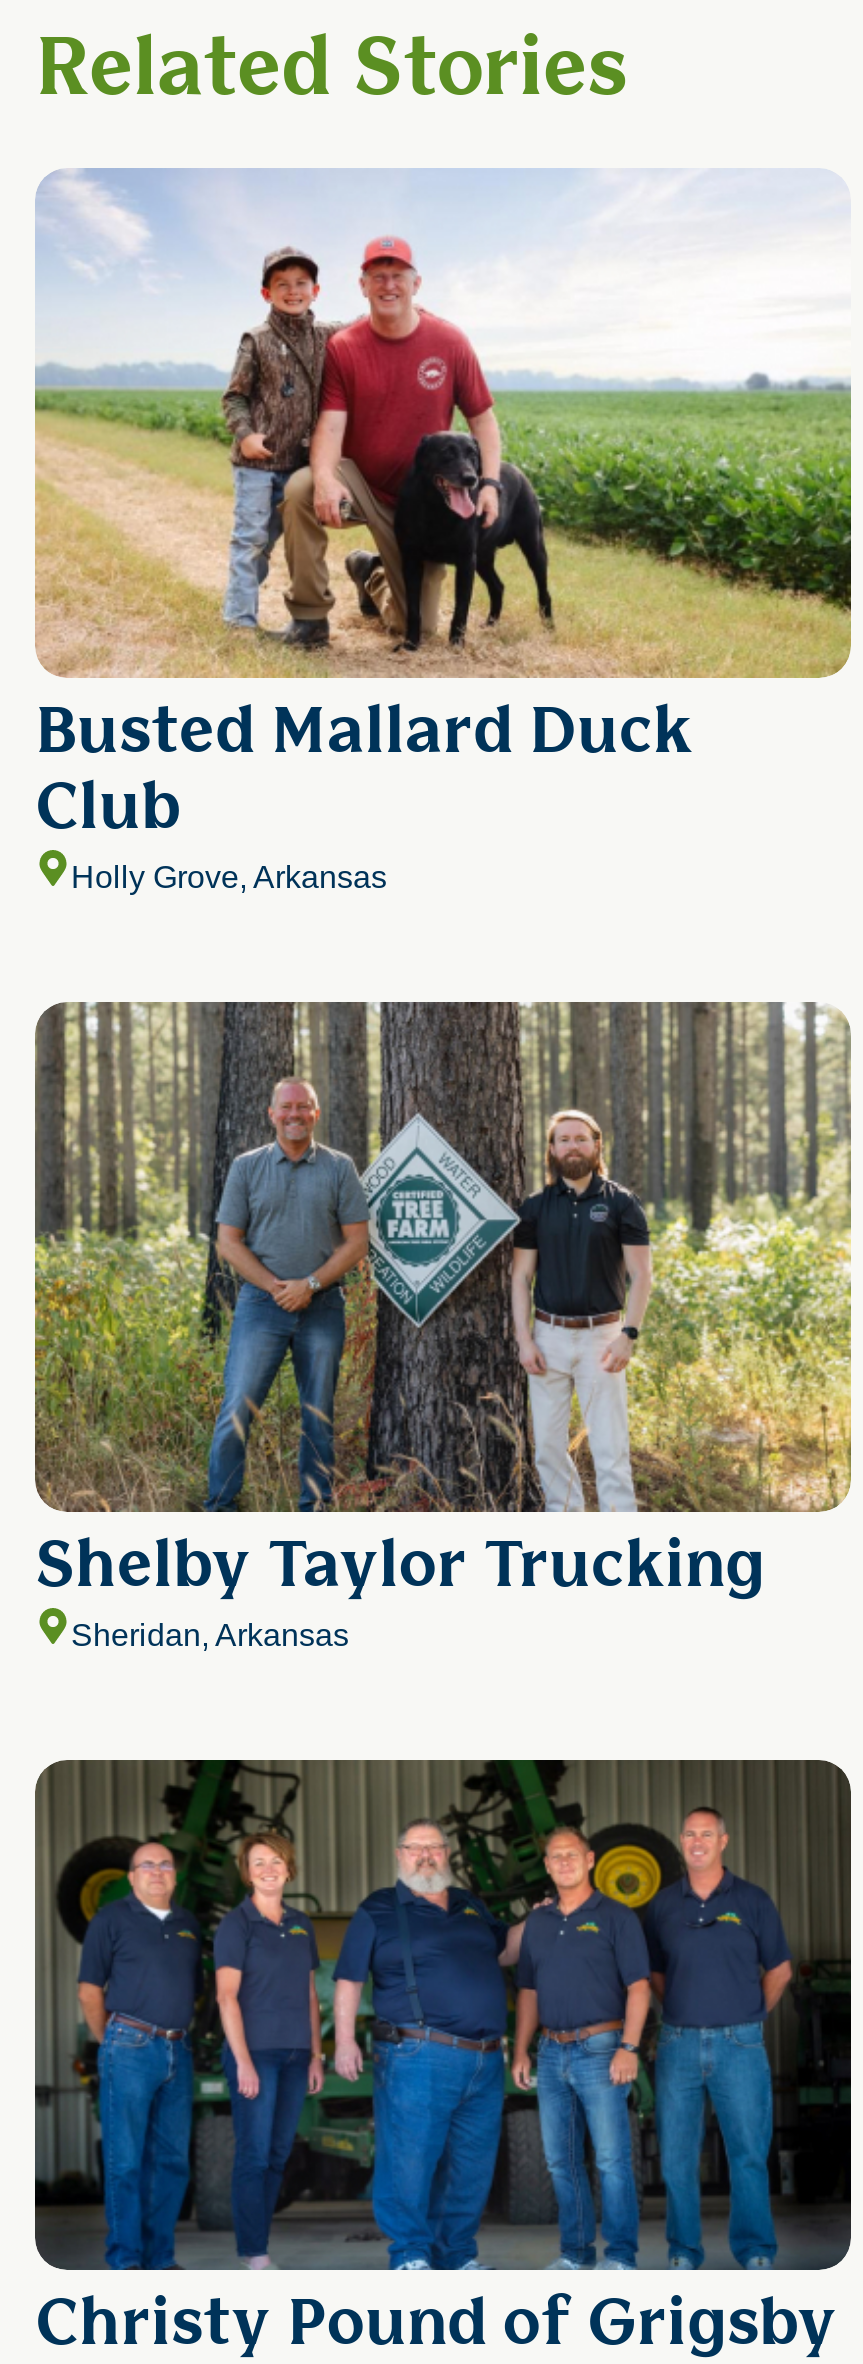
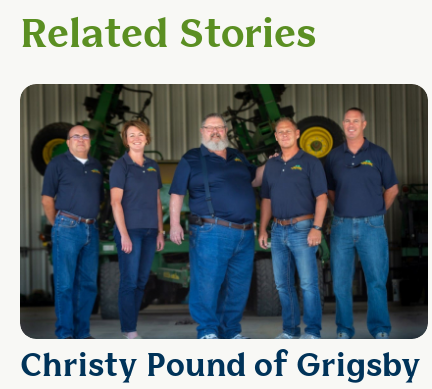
- [image]
- Busted Mallard Duck
- Club
- Holly Grove, Arkansas

- [image]
- Shelby Taylor Trucking
- Sheridan, Arkansas
